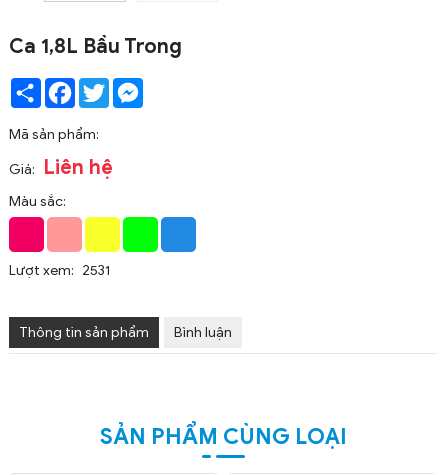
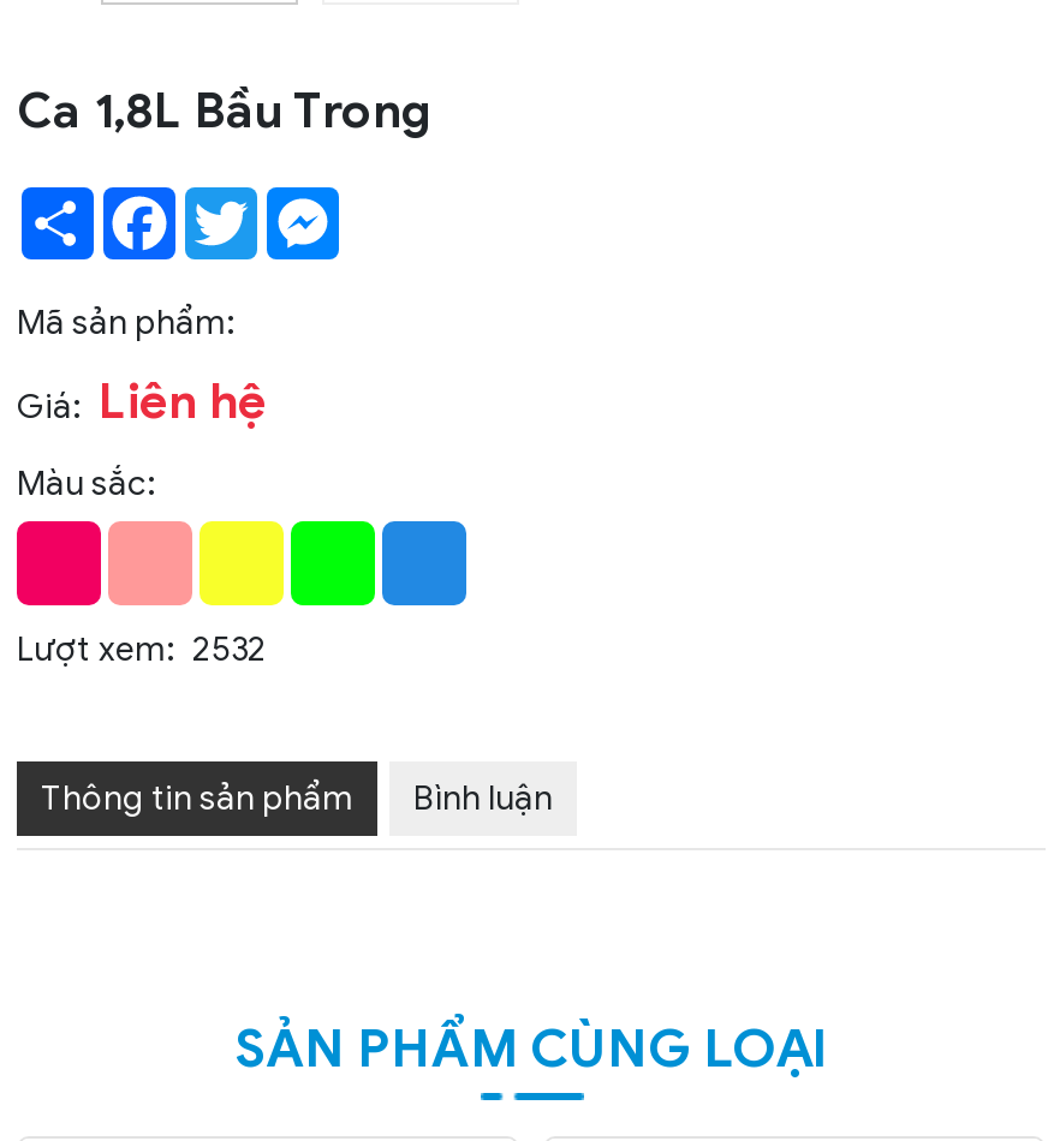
- Lượt xem: 2531
+ Lượt xem: 2532
